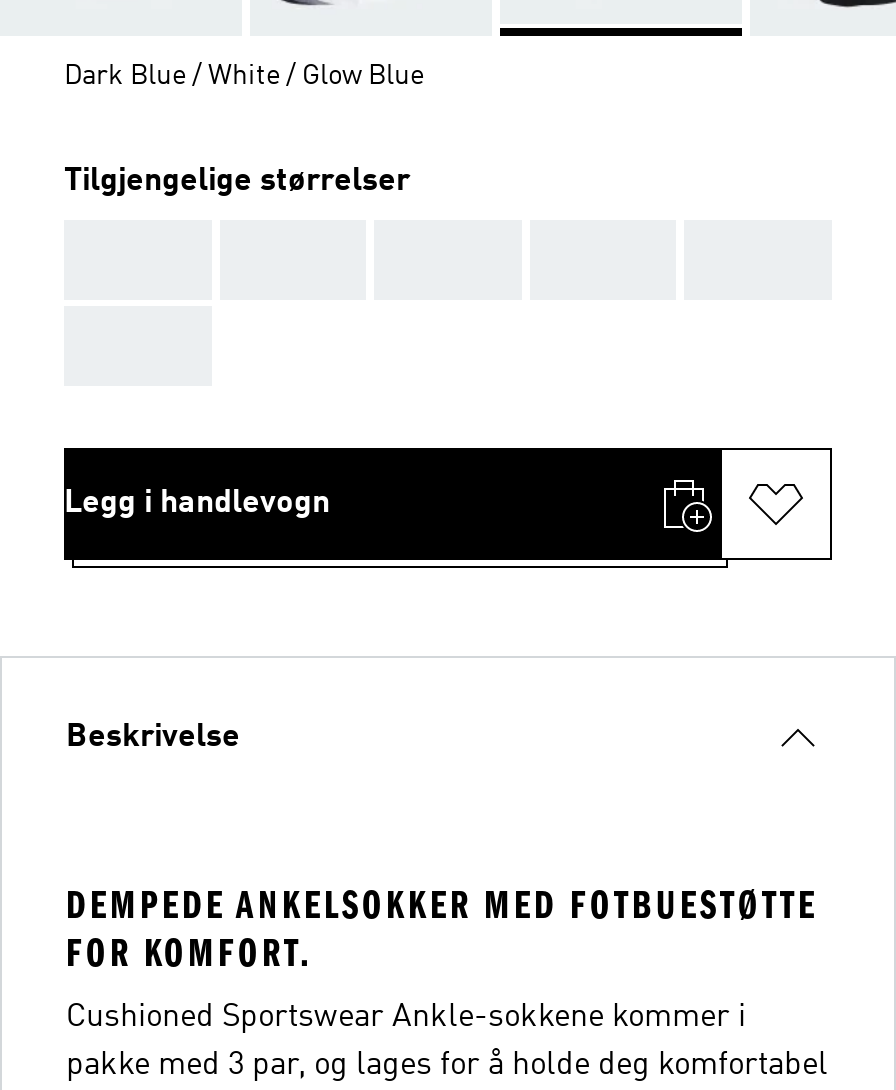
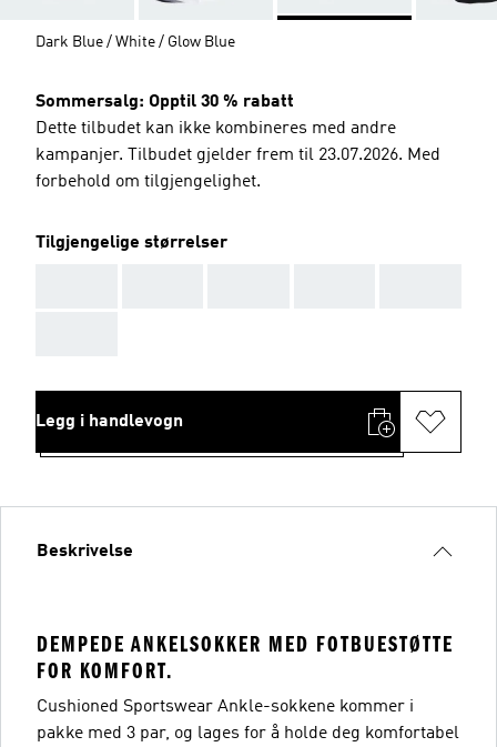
+ Sommersalg: Opptil 30 % rabatt
+ Dette tilbudet kan ikke kombineres med andre
+ kampanjer. Tilbudet gjelder frem til 23.07.2026. Med
+ forbehold om tilgjengelighet.
